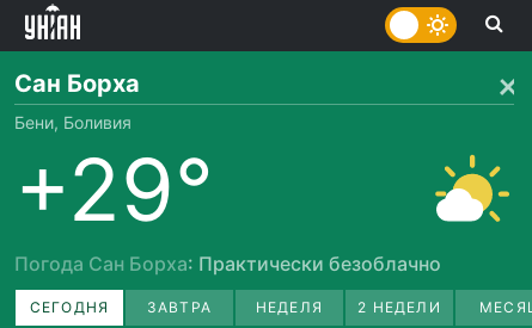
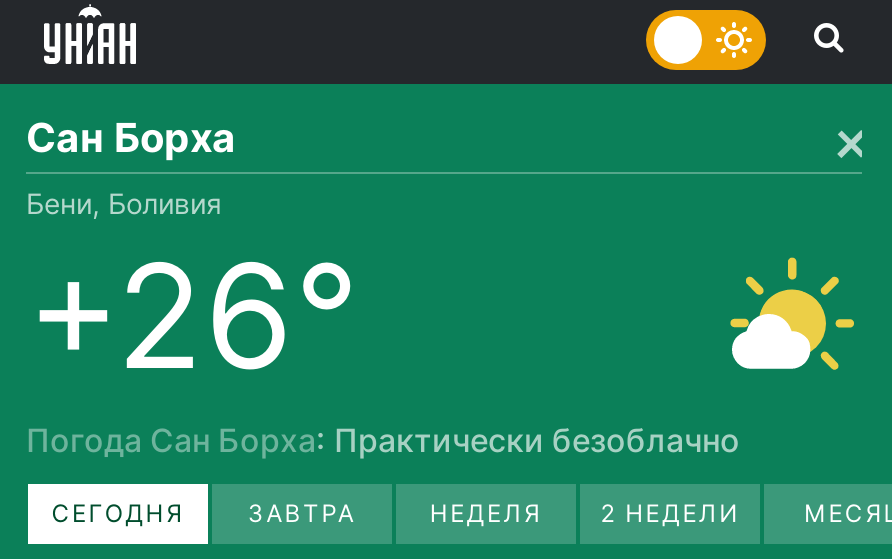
- +29°
+ +26°
